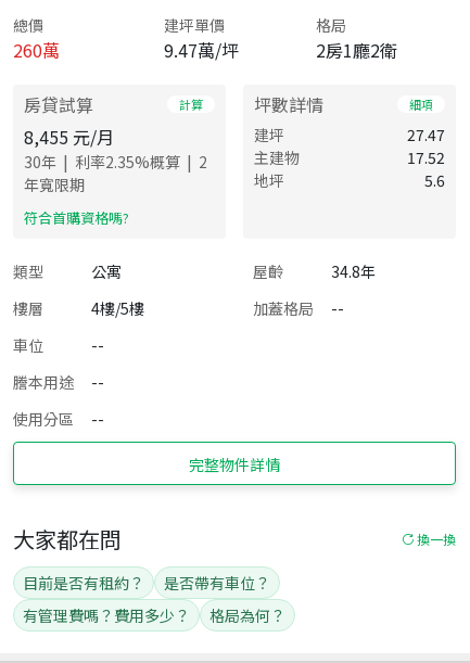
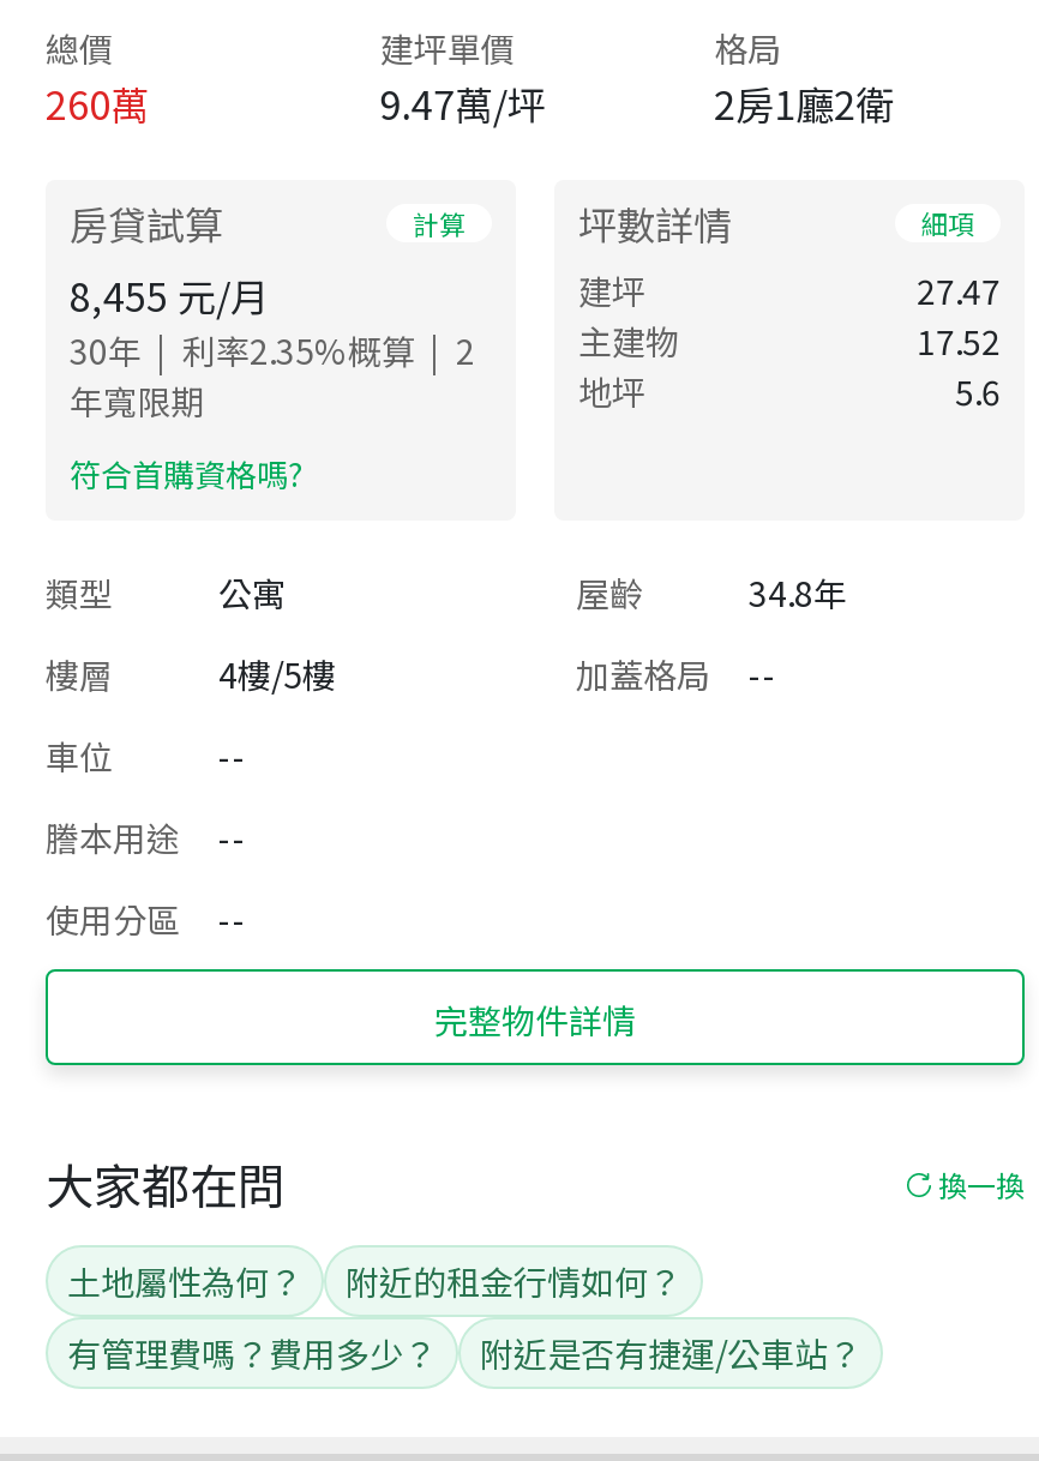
- 目前是否有租約？
- 是否帶有車位？
+ 土地屬性為何？
+ 附近的租金行情如何？

- 格局為何？
+ 附近是否有捷運/公車站？
